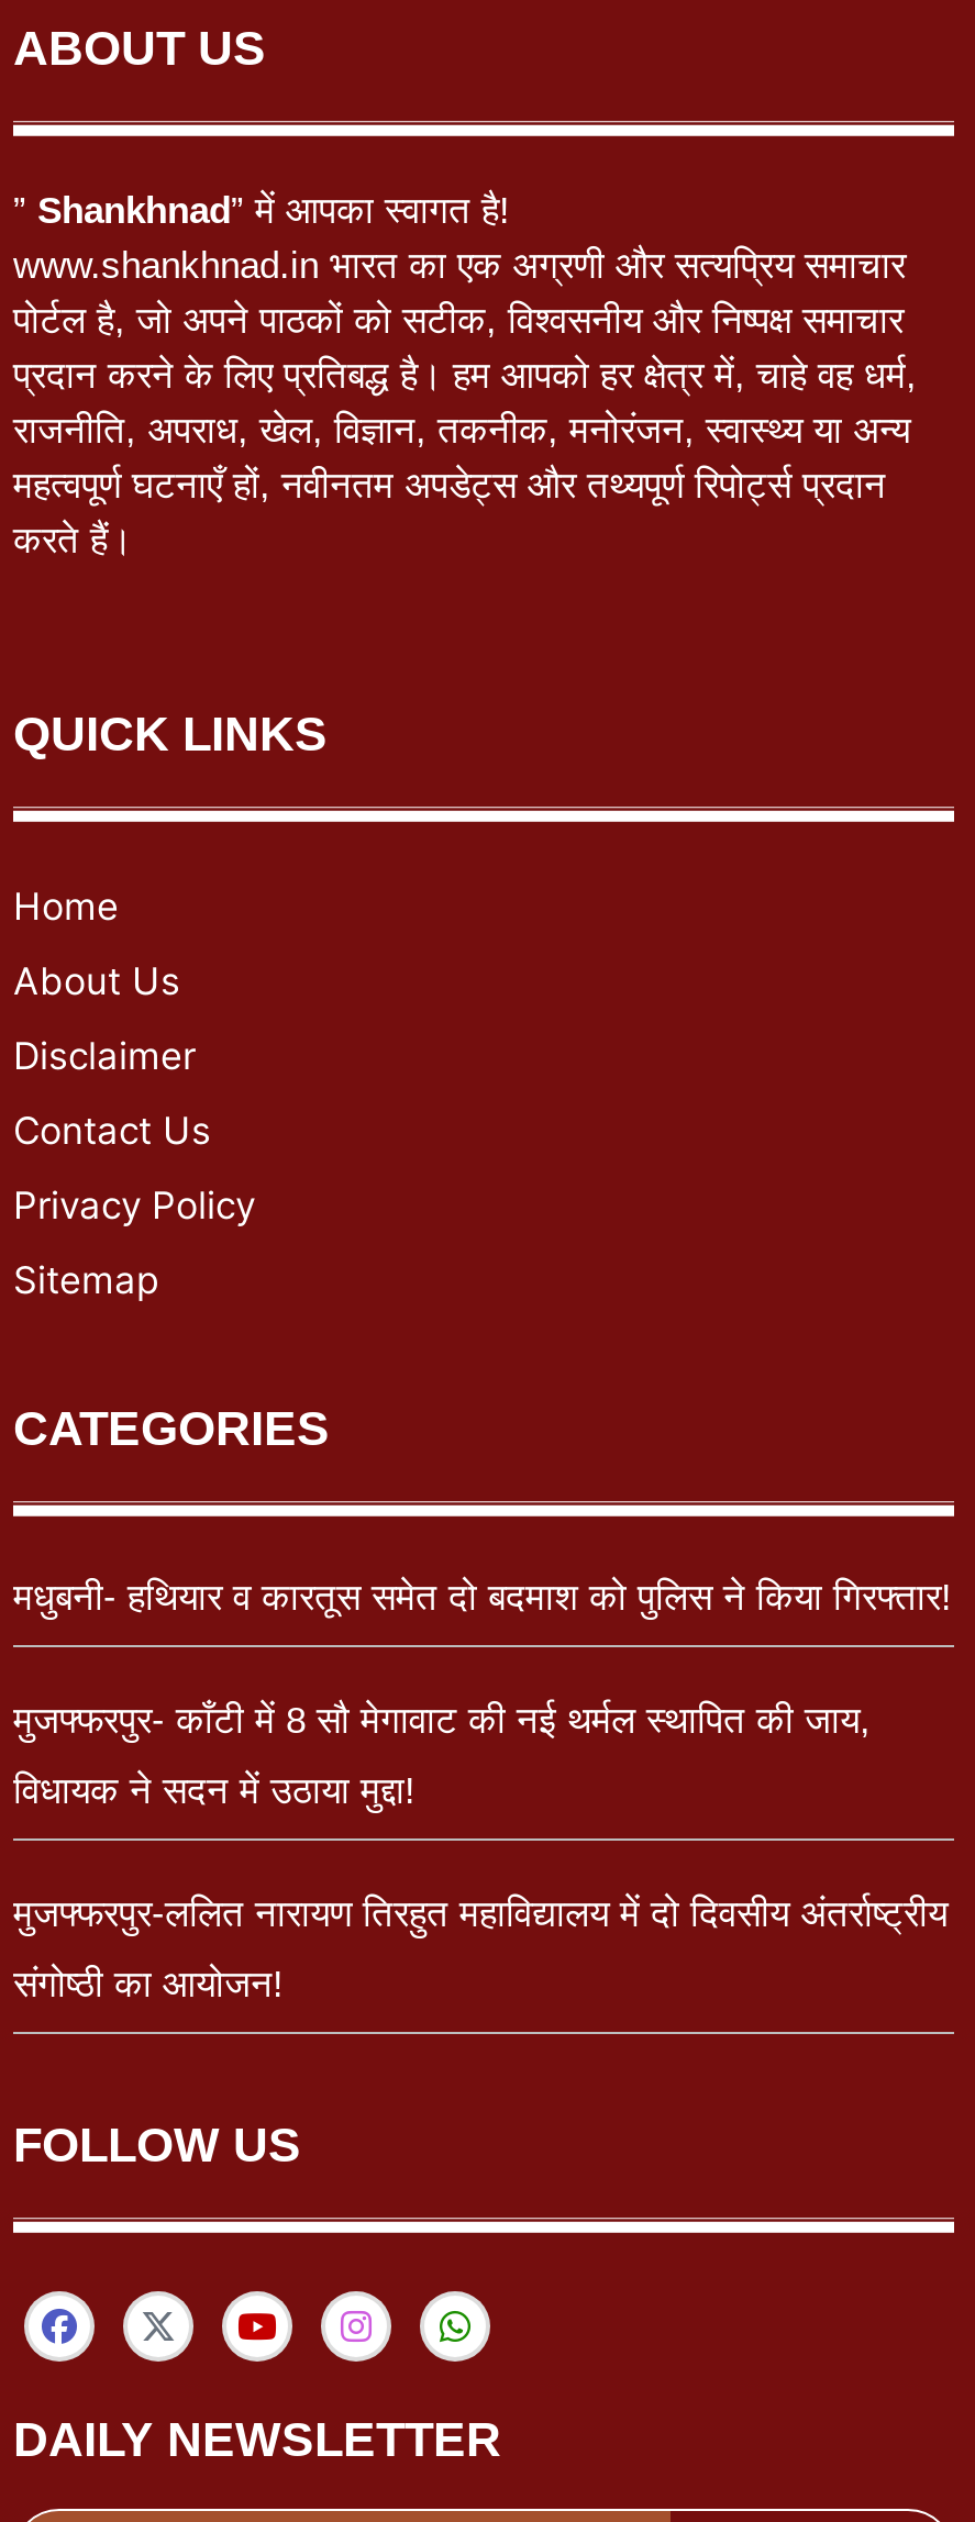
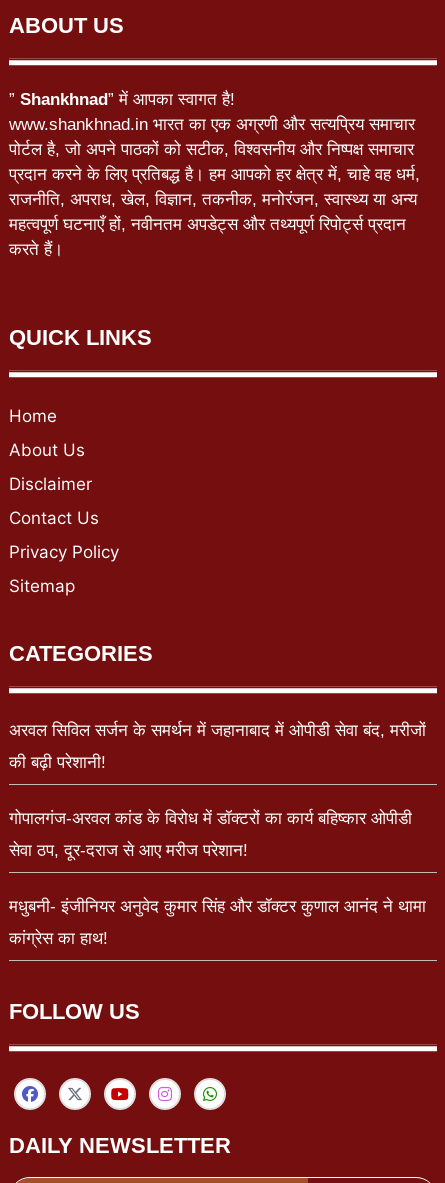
- मधुबनी- हथियार व कारतूस समेत दो बदमाश को पुलिस ने किया गिरफ्तार!
- मुजफ्फरपुर- काँटी में 8 सौ मेगावाट की नई थर्मल स्थापित की जाय,
- विधायक ने सदन में उठाया मुद्दा!
- मुजफ्फरपुर-ललित नारायण तिरहुत महाविद्यालय में दो दिवसीय अंतर्राष्ट्रीय
- संगोष्ठी का आयोजन!
+ अरवल सिविल सर्जन के समर्थन में जहानाबाद में ओपीडी सेवा बंद, मरीजों
+ की बढ़ी परेशानी!
+ गोपालगंज-अरवल कांड के विरोध में डॉक्टरों का कार्य बहिष्कार ओपीडी
+ सेवा ठप, दूर-दराज से आए मरीज परेशान!
+ मधुबनी- इंजीनियर अनुवेद कुमार सिंह और डॉक्टर कुणाल आनंद ने थामा
+ कांग्रेस का हाथ!
